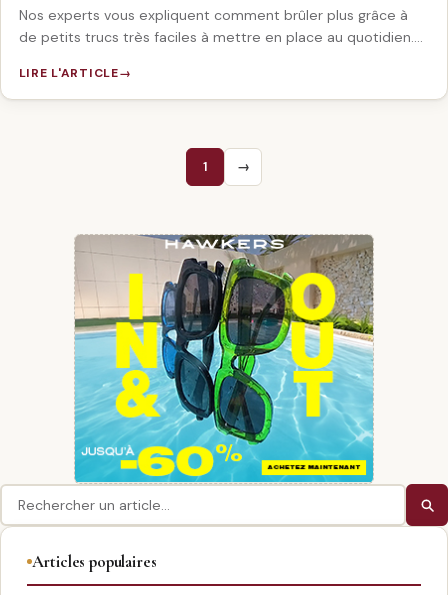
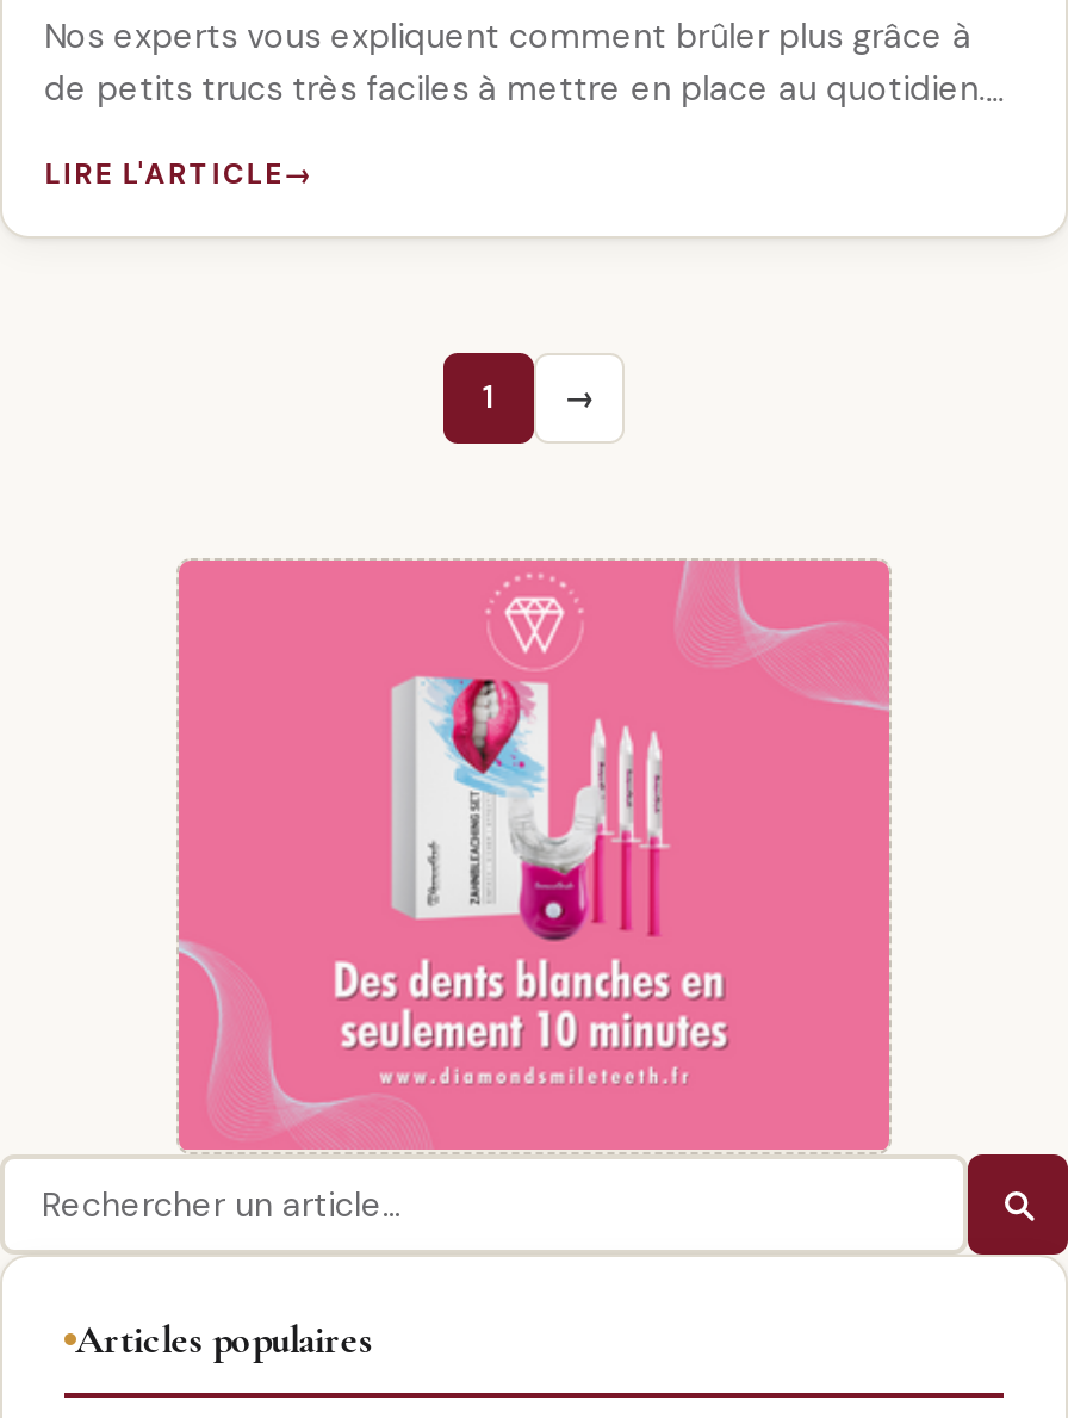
- [image]
+ [image]
